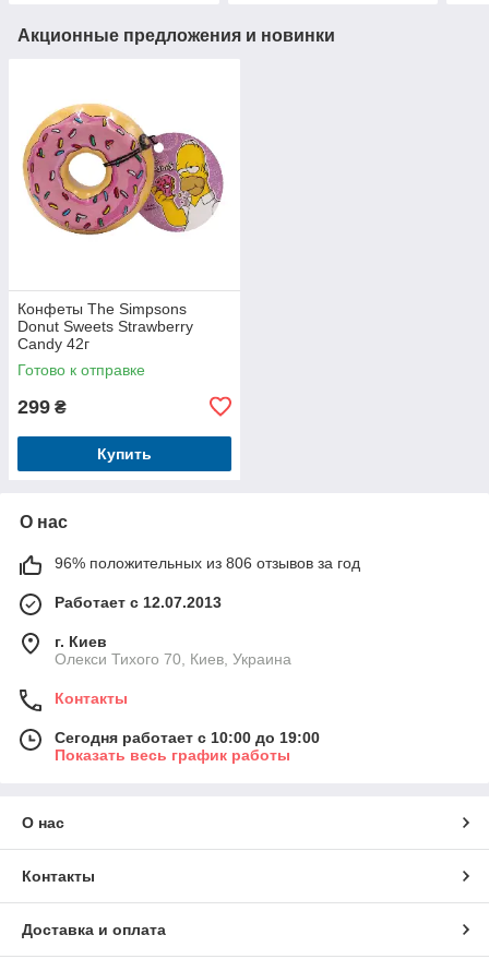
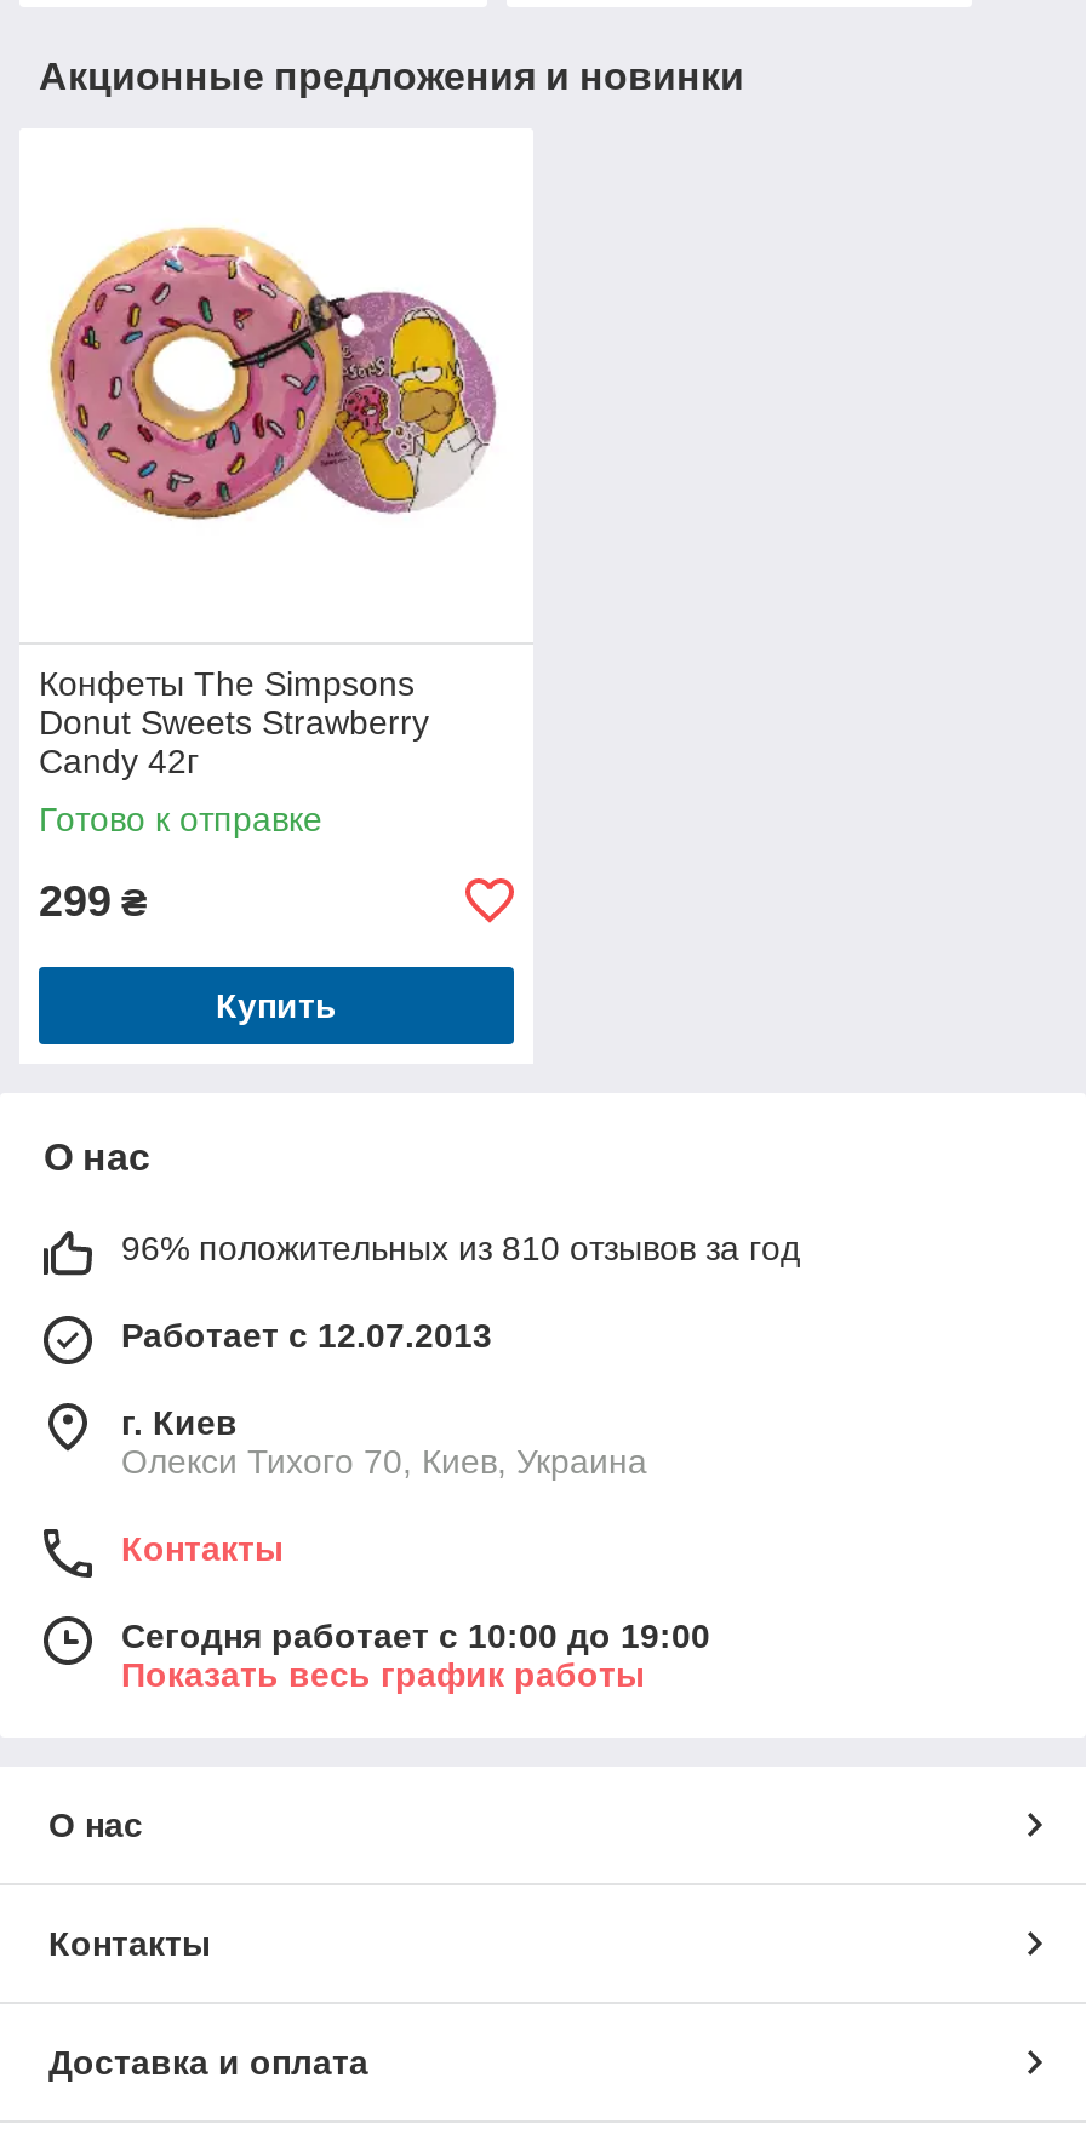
- 96% положительных из 806 отзывов за год
+ 96% положительных из 810 отзывов за год
